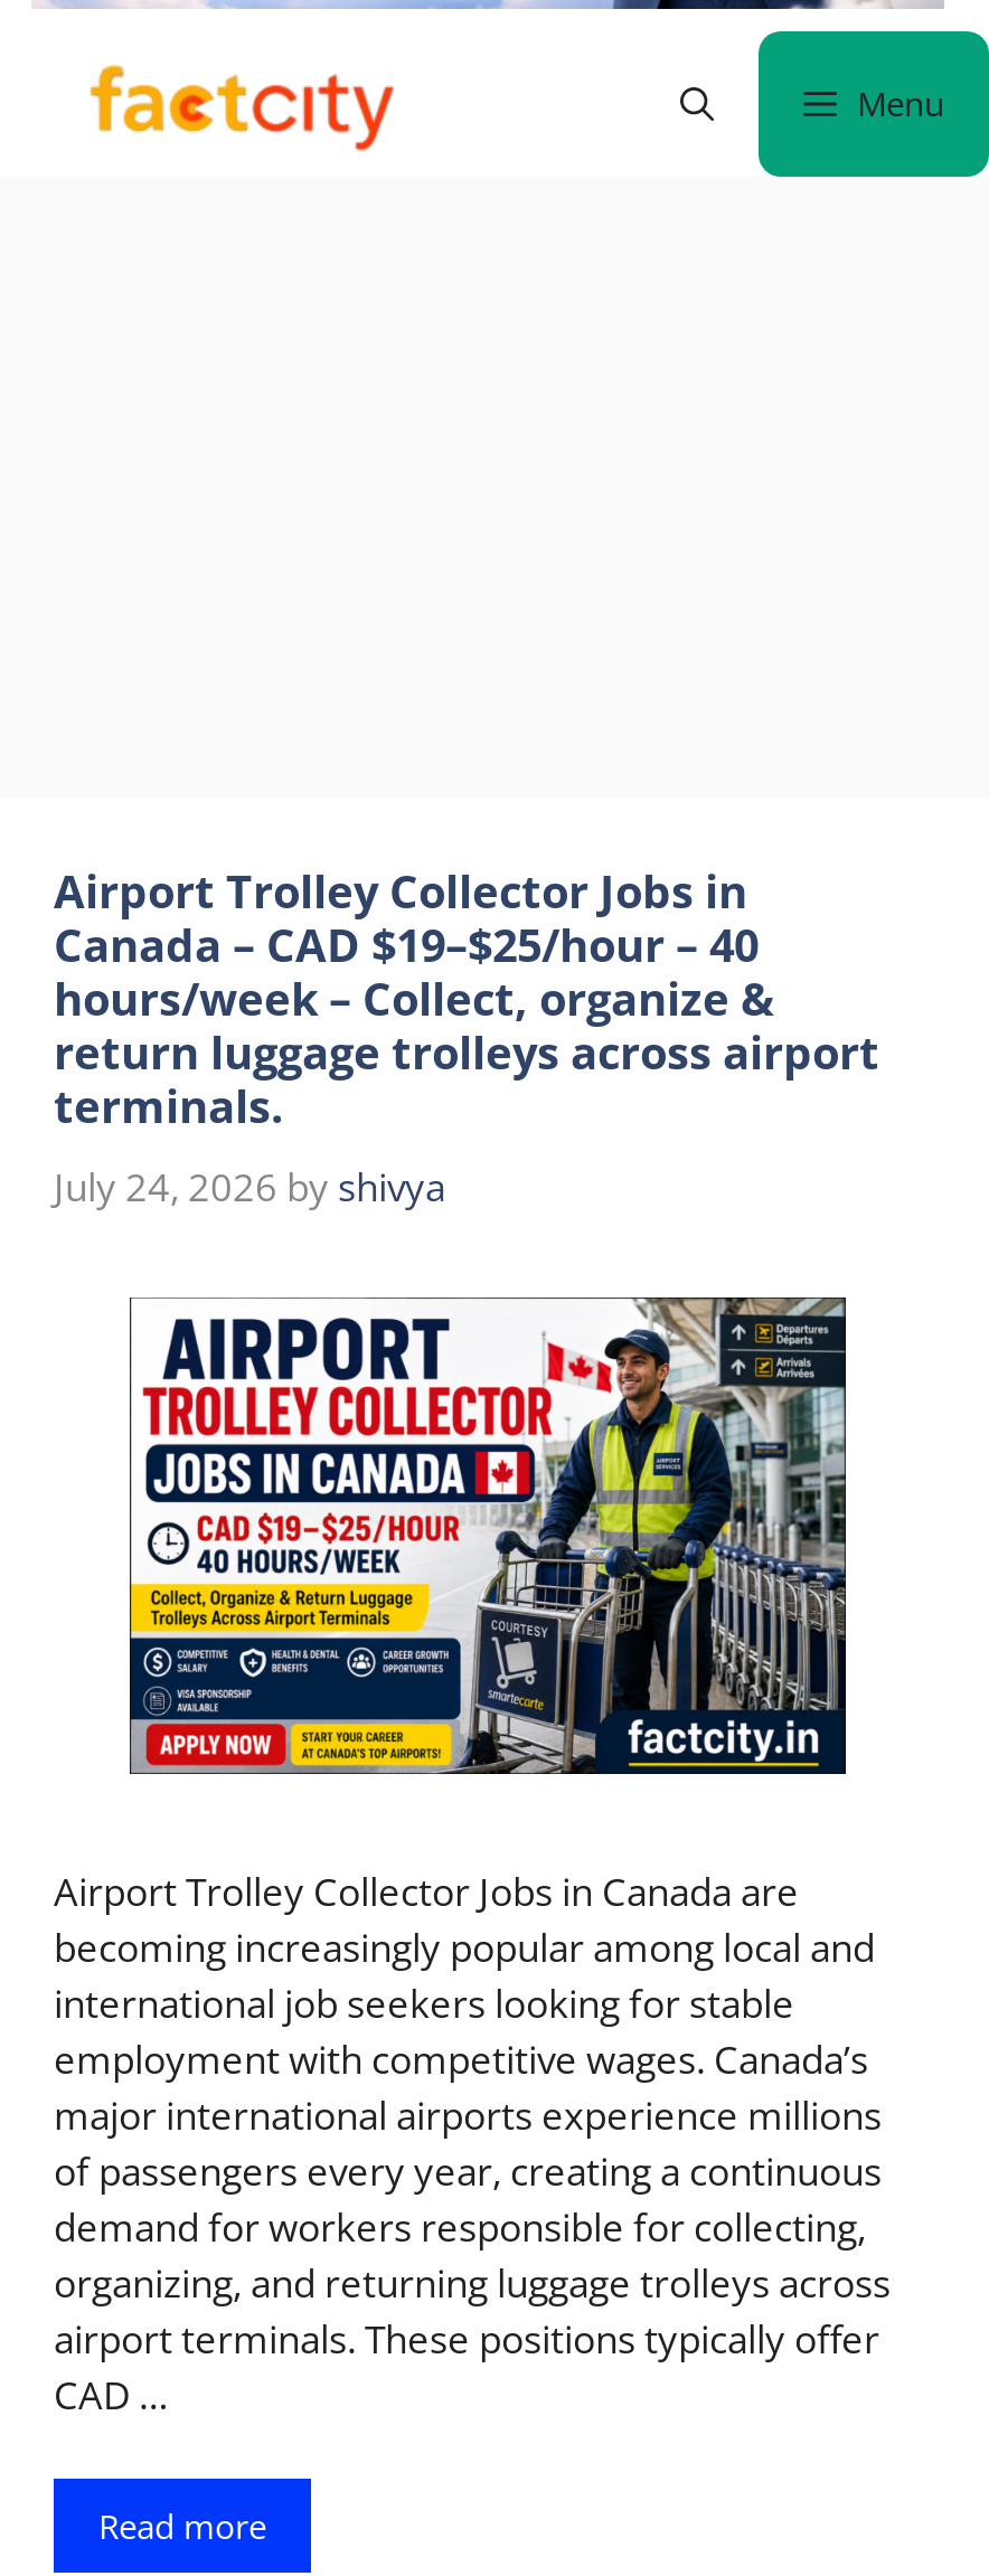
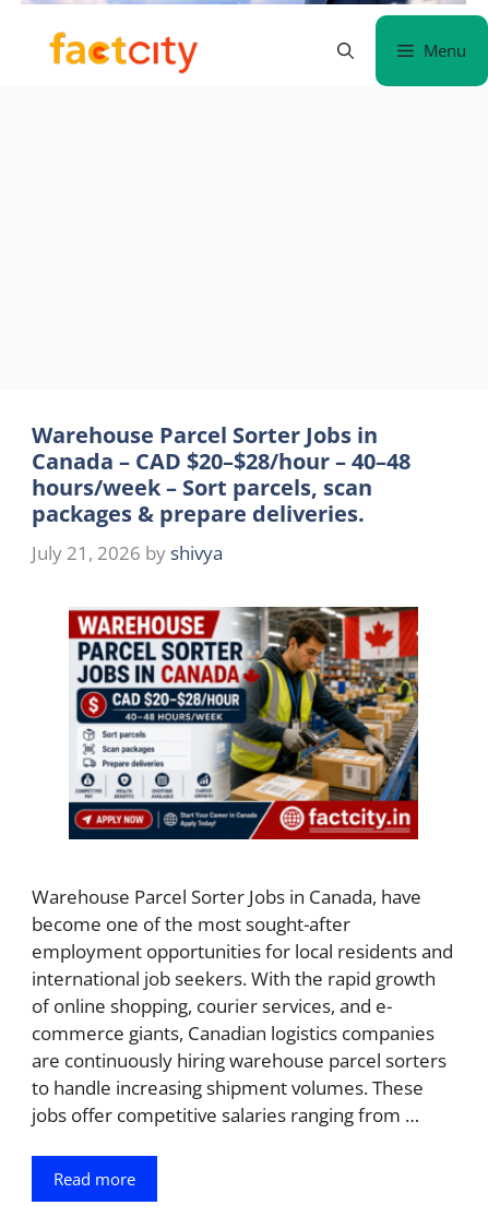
- Airport Trolley Collector Jobs in
- Canada – CAD $19–$25/hour – 40
- hours/week – Collect, organize &
- return luggage trolleys across airport
- terminals.
- July 24, 2026 by shivya
+ Warehouse Parcel Sorter Jobs in
+ Canada – CAD $20–$28/hour – 40–48
+ hours/week – Sort parcels, scan
+ packages & prepare deliveries.
+ July 21, 2026 by shivya

- [image]
- Airport Trolley Collector Jobs in Canada are
- becoming increasingly popular among local and
- international job seekers looking for stable
- employment with competitive wages. Canada’s
- major international airports experience millions
- of passengers every year, creating a continuous
- demand for workers responsible for collecting,
- organizing, and returning luggage trolleys across
- airport terminals. These positions typically offer
- CAD …
+ [image]
+ Warehouse Parcel Sorter Jobs in Canada, have
+ become one of the most sought-after
+ employment opportunities for local residents and
+ international job seekers. With the rapid growth
+ of online shopping, courier services, and e-
+ commerce giants, Canadian logistics companies
+ are continuously hiring warehouse parcel sorters
+ to handle increasing shipment volumes. These
+ jobs offer competitive salaries ranging from …
